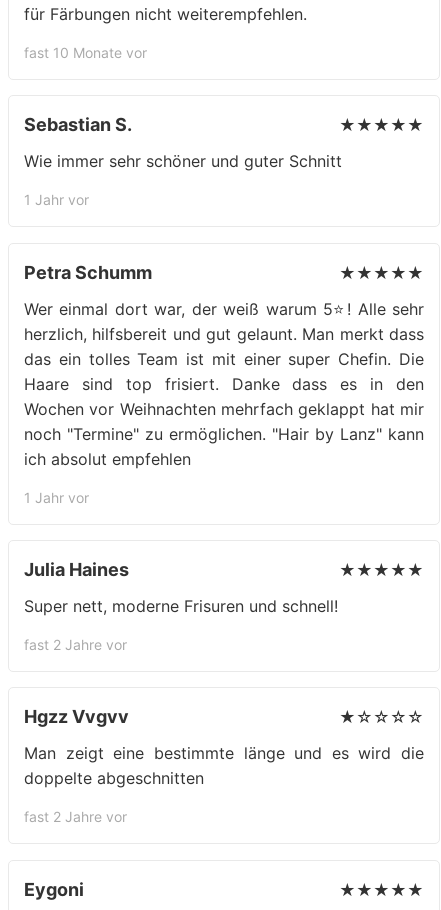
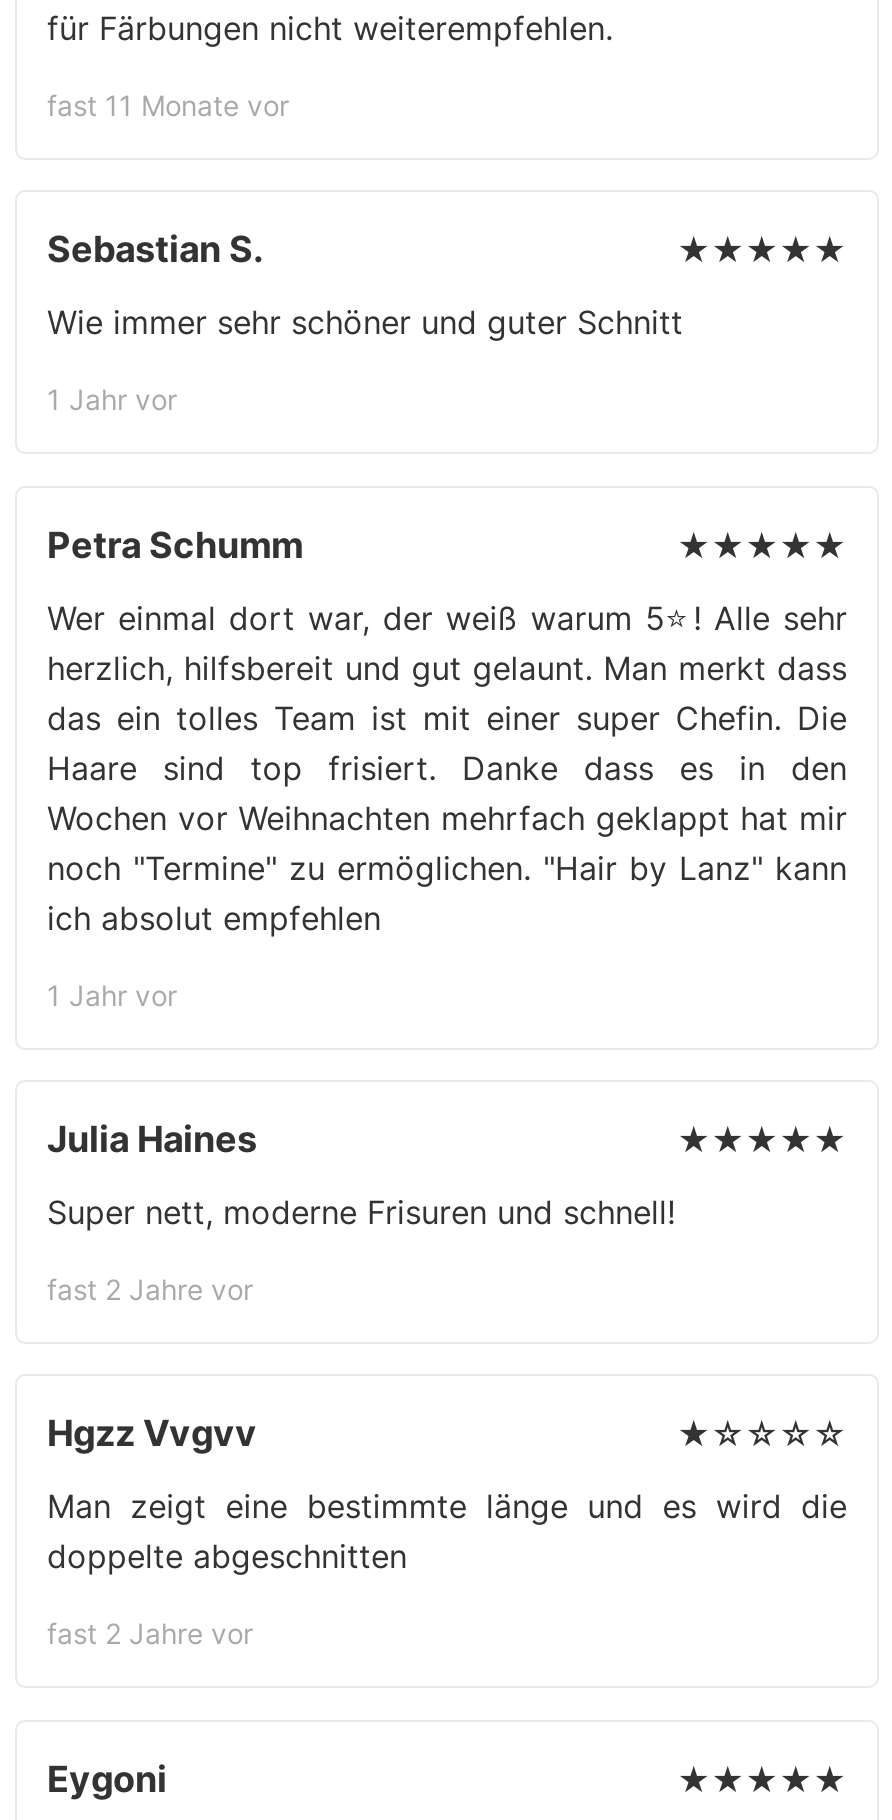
- fast 10 Monate vor
+ fast 11 Monate vor
